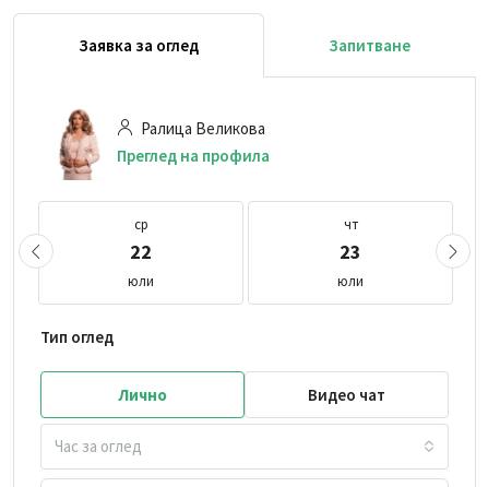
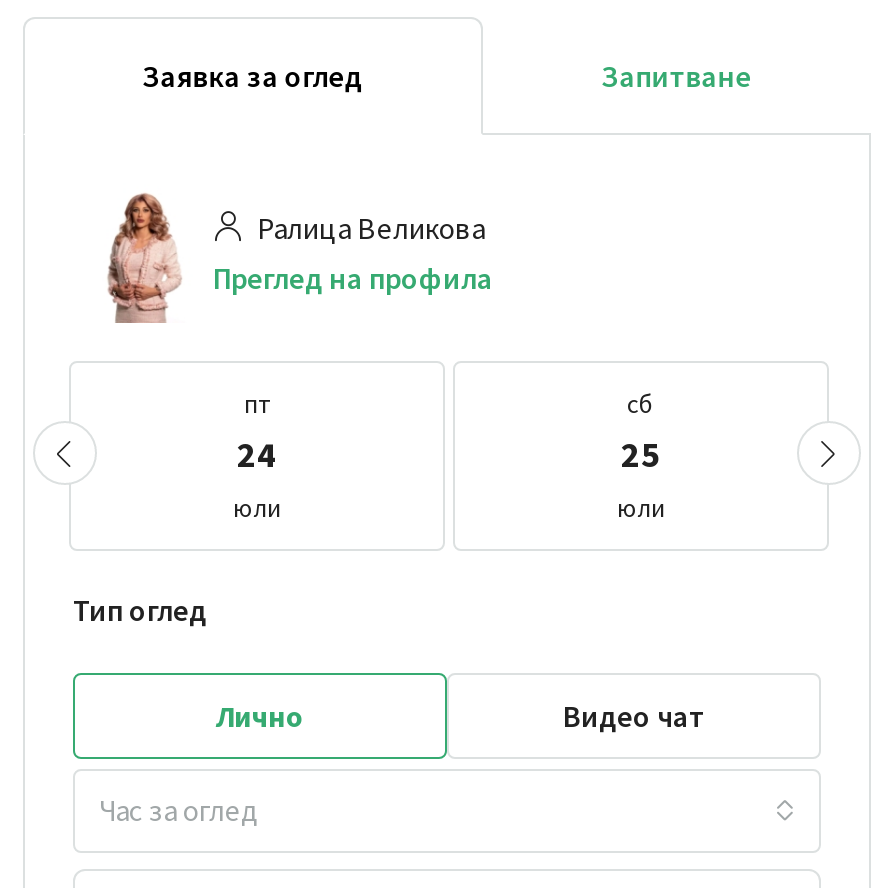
- ср
- 22
+ пт
+ 24

- чт
- 23
+ сб
+ 25
